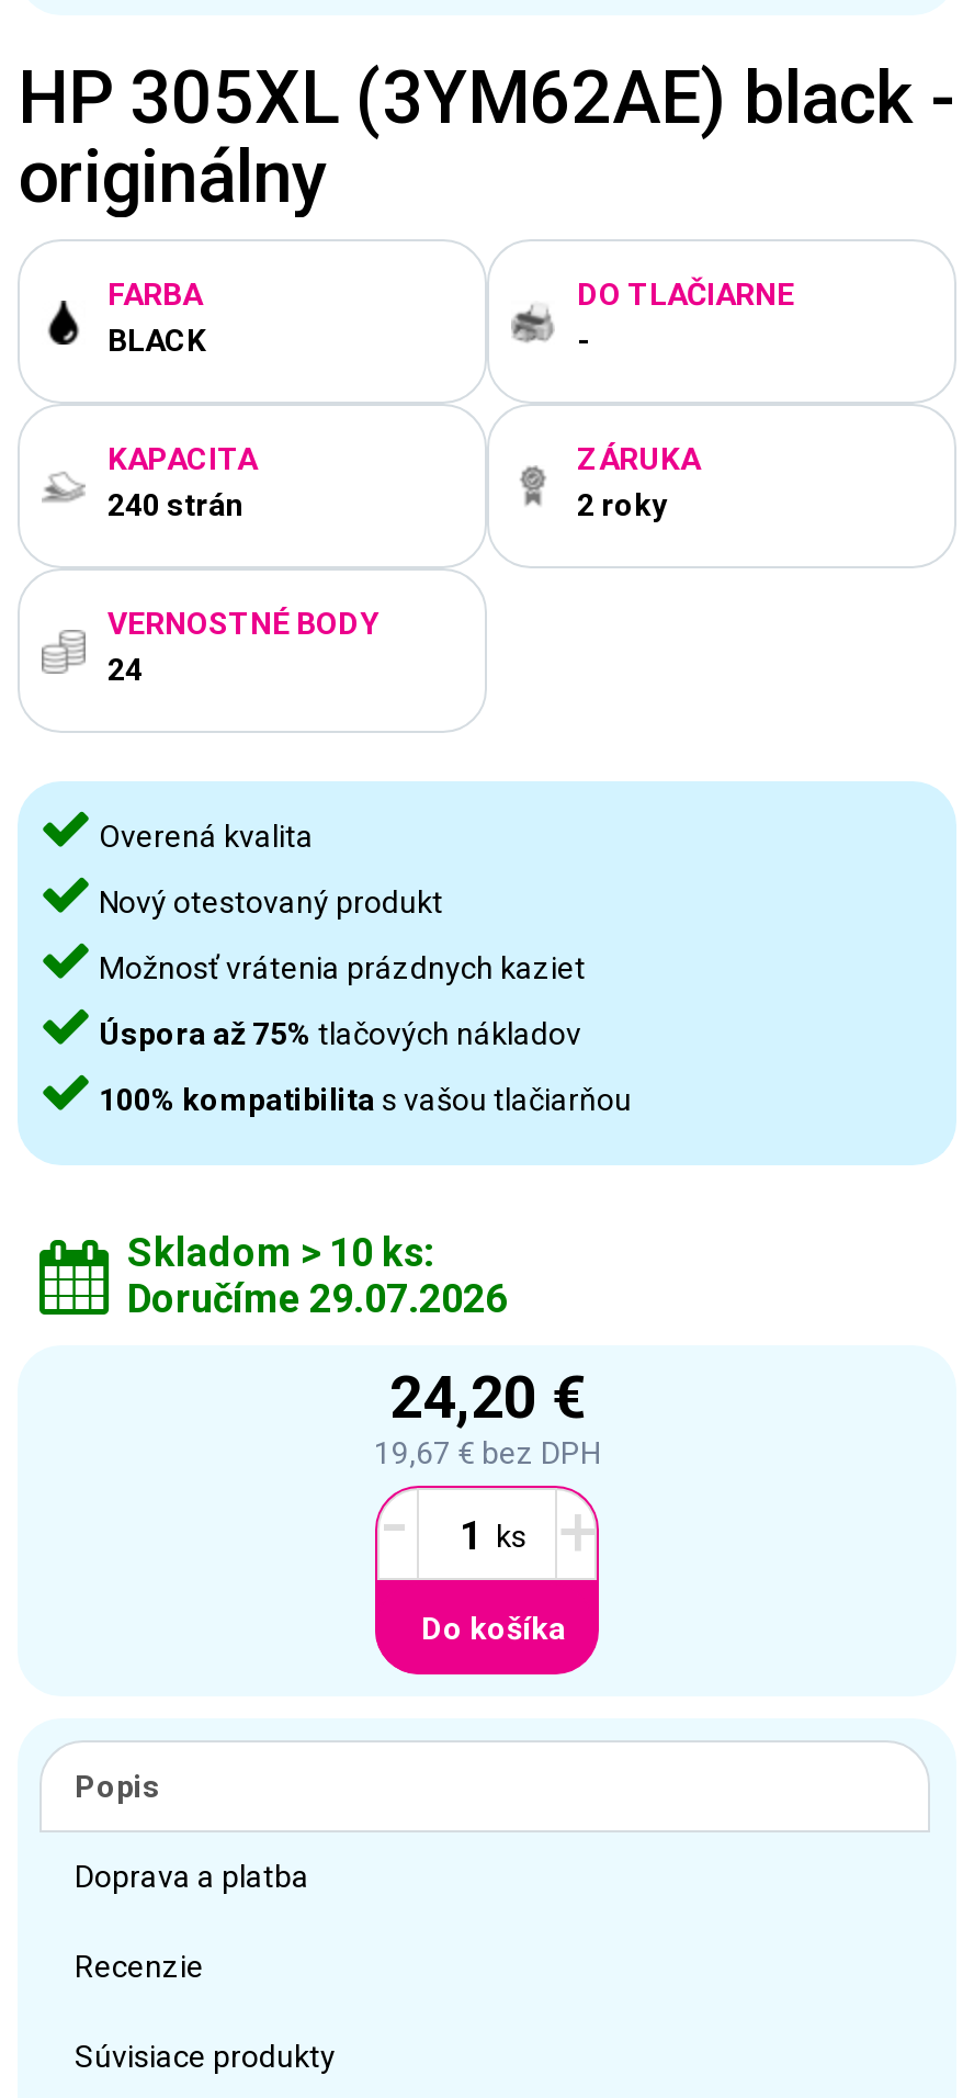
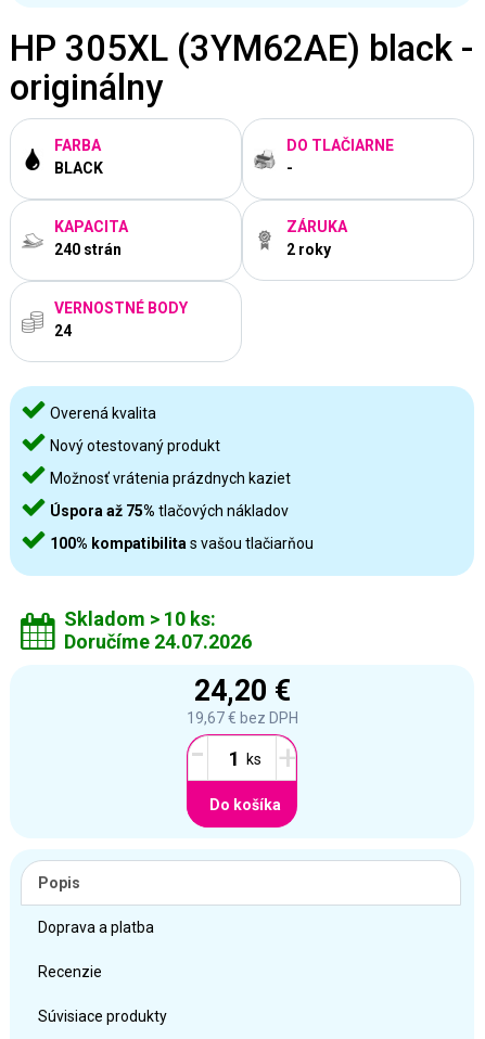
- Doručíme 29.07.2026
+ Doručíme 24.07.2026
